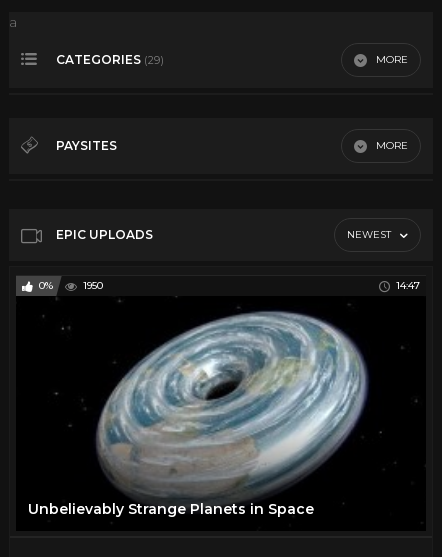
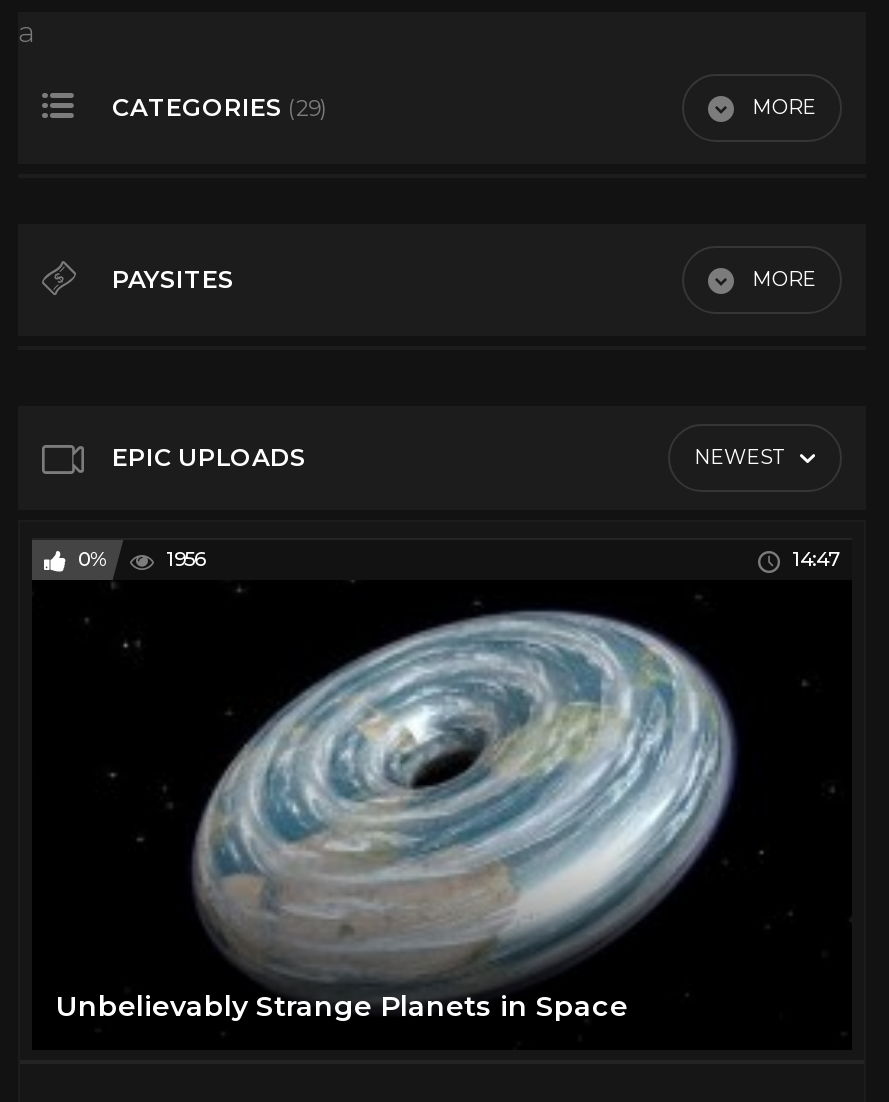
- 1950
+ 1956
